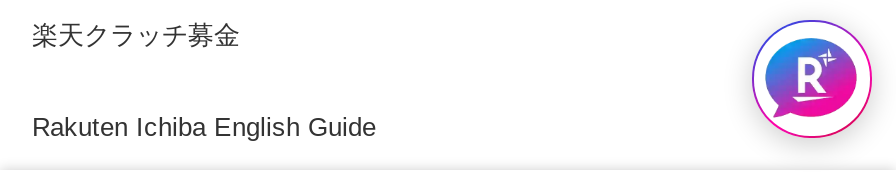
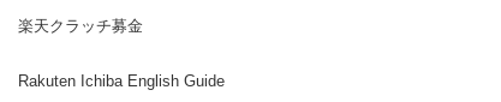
- [image]
